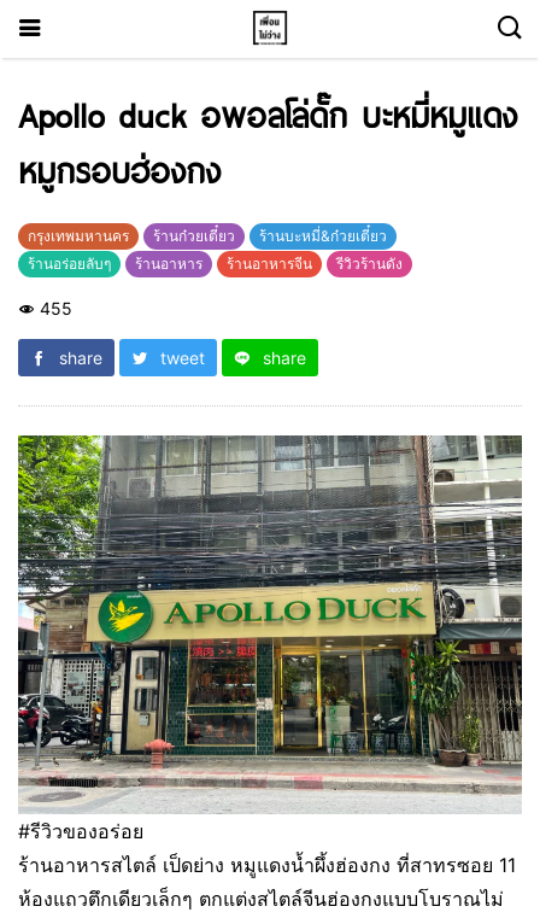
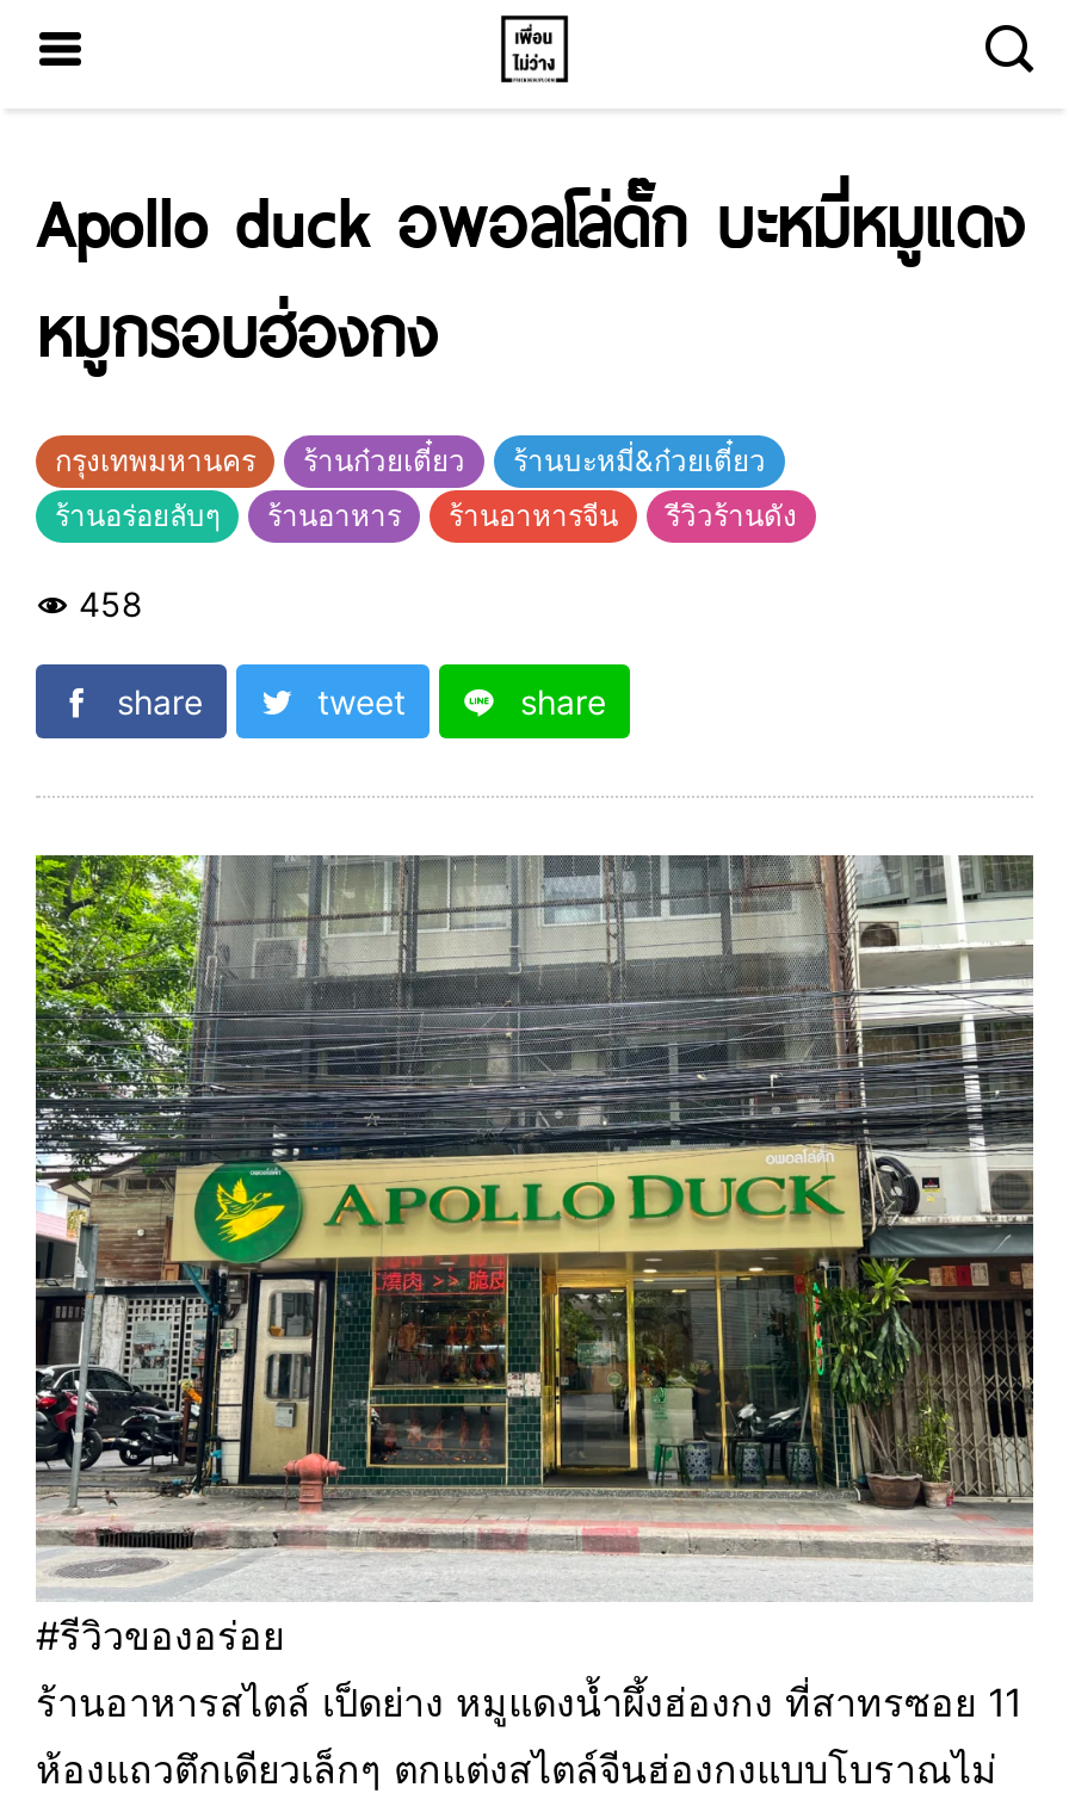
- 455
+ 458
